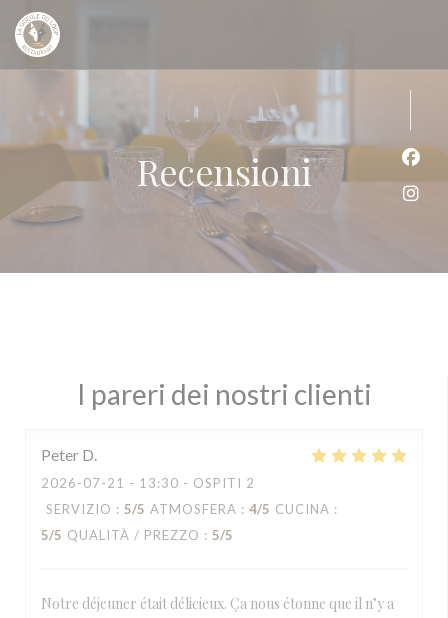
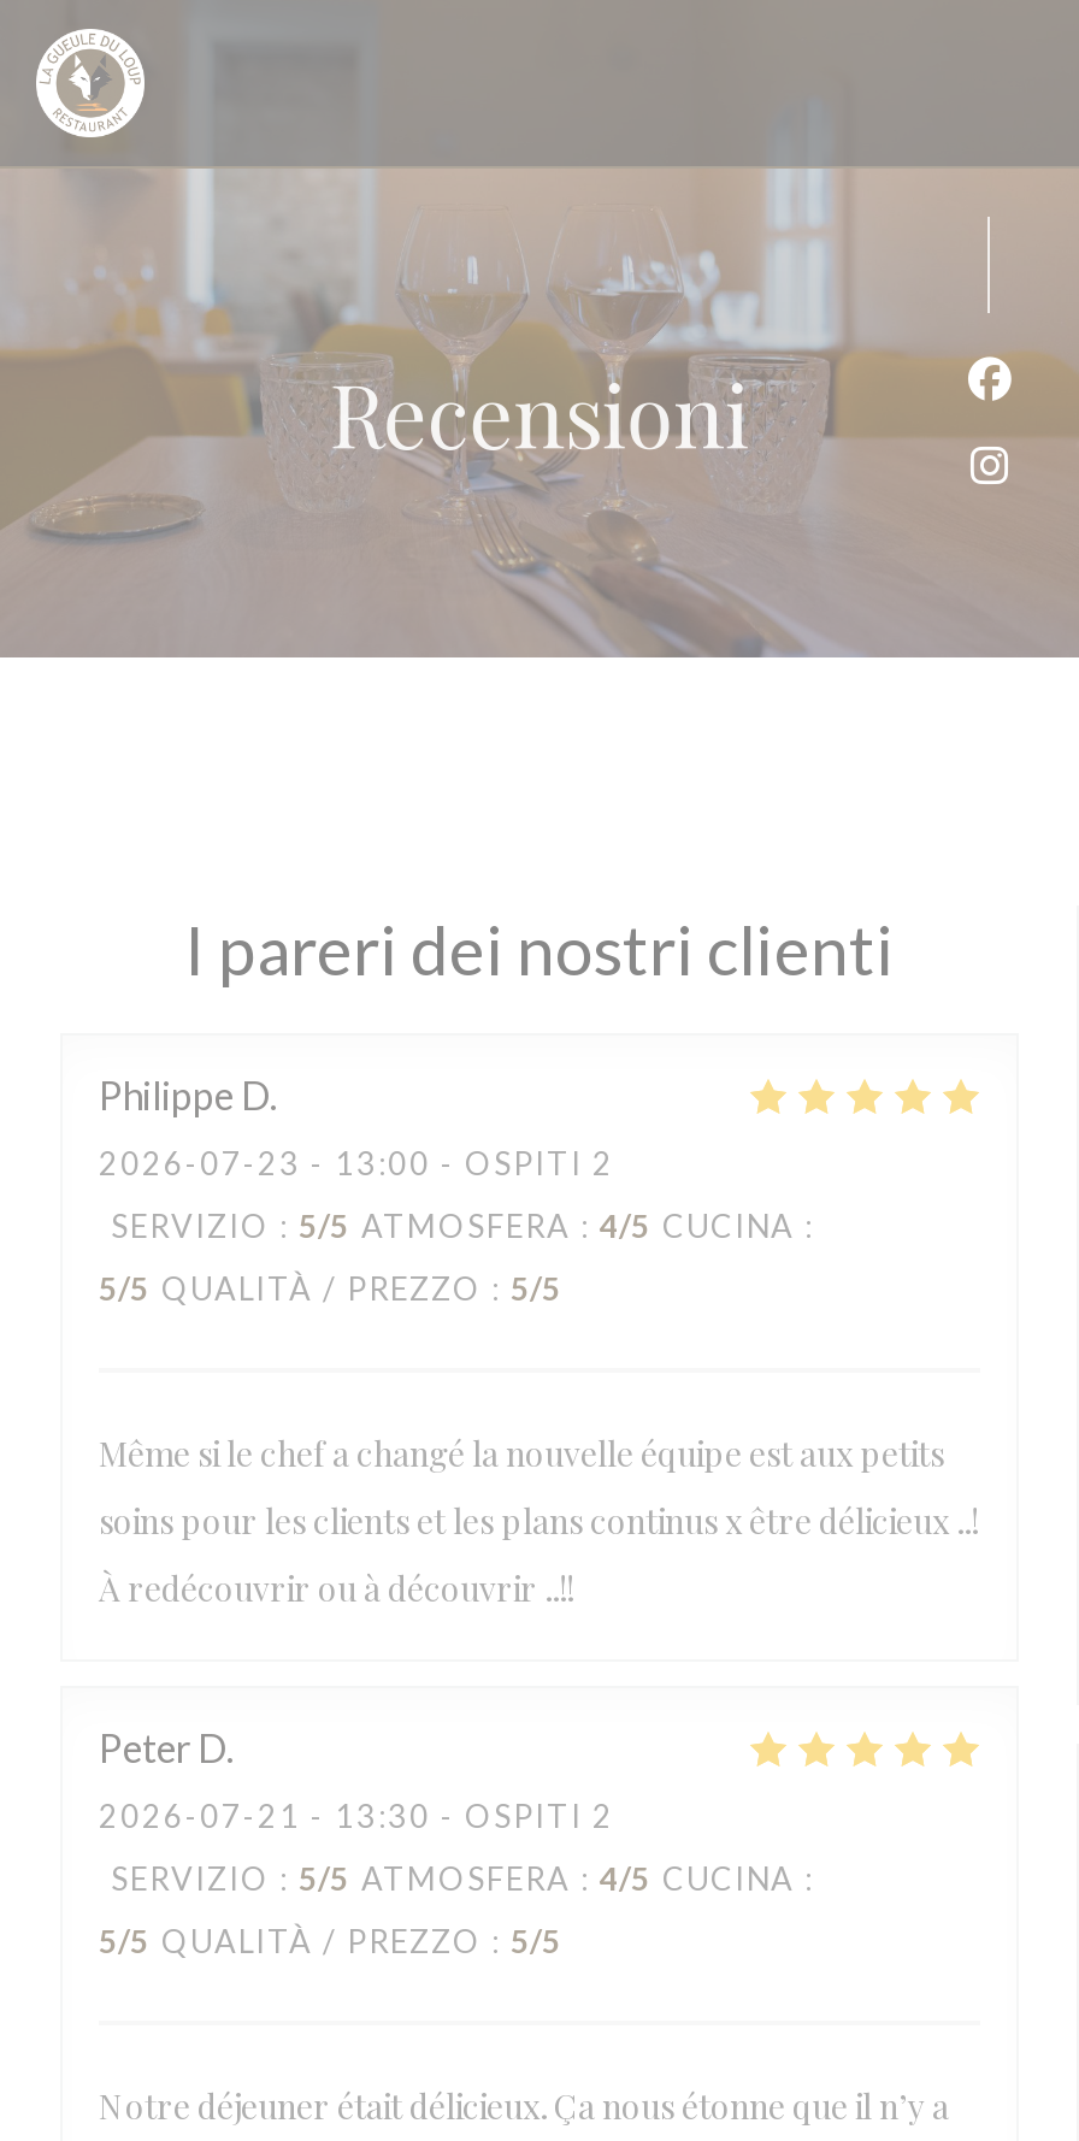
+ Philippe D
+ 2026-07-23 - 13:00 - OSPITI 2
+ SERVIZIO: 5/5 ATMOSFERA: 4/5 CUCINA:
+ 5/5 QUALITÀ / PREZZO: 5/5

+ Même si le chef a changé la nouvelle équipe est aux petits
+ soins pour les clients et les plans continus x être délicieux ..!
+ À redécouvrir ou à découvrir ..!!
